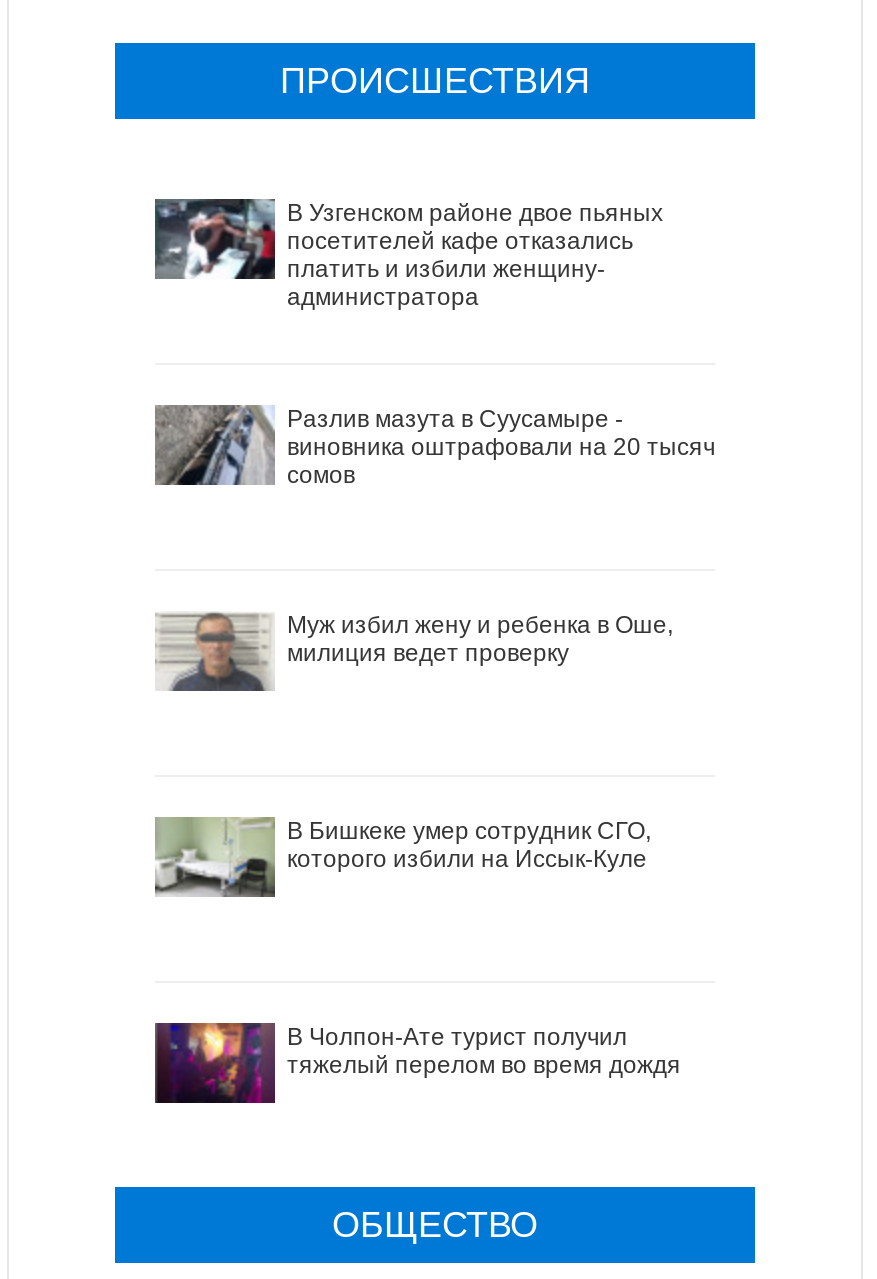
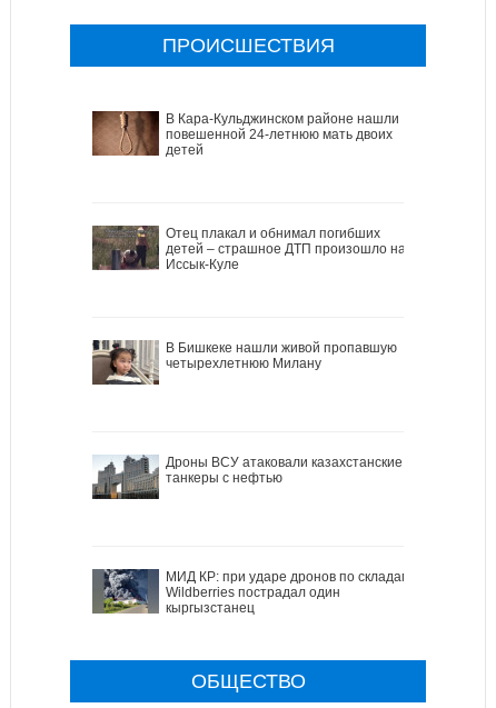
- [image]
- В Узгенском районе двое пьяных
- посетителей кафе отказались
- платить и избили женщину-
- администратора
+ [image]
+ В Кара-Кульджинском районе нашли
+ повешенной 24-летнюю мать двоих
+ детей

- [image]
- Разлив мазута в Суусамыре -
- виновника оштрафовали на 20 тысяч
- сомов
+ [image]
+ Отец плакал и обнимал погибших
+ детей – страшное ДТП произошло на
+ Иссык-Куле

- [image]
- Муж избил жену и ребенка в Оше,
- милиция ведет проверку
+ [image]
+ В Бишкеке нашли живой пропавшую
+ четырехлетнюю Милану

- [image]
- В Бишкеке умер сотрудник СГО,
- которого избили на Иссык-Куле
+ [image]
+ Дроны ВСУ атаковали казахстанские
+ танкеры с нефтью

- [image]
- В Чолпон-Ате турист получил
- тяжелый перелом во время дождя
+ [image]
+ МИД КР: при ударе дронов по складам
+ Wildberries пострадал один
+ кыргызстанец
